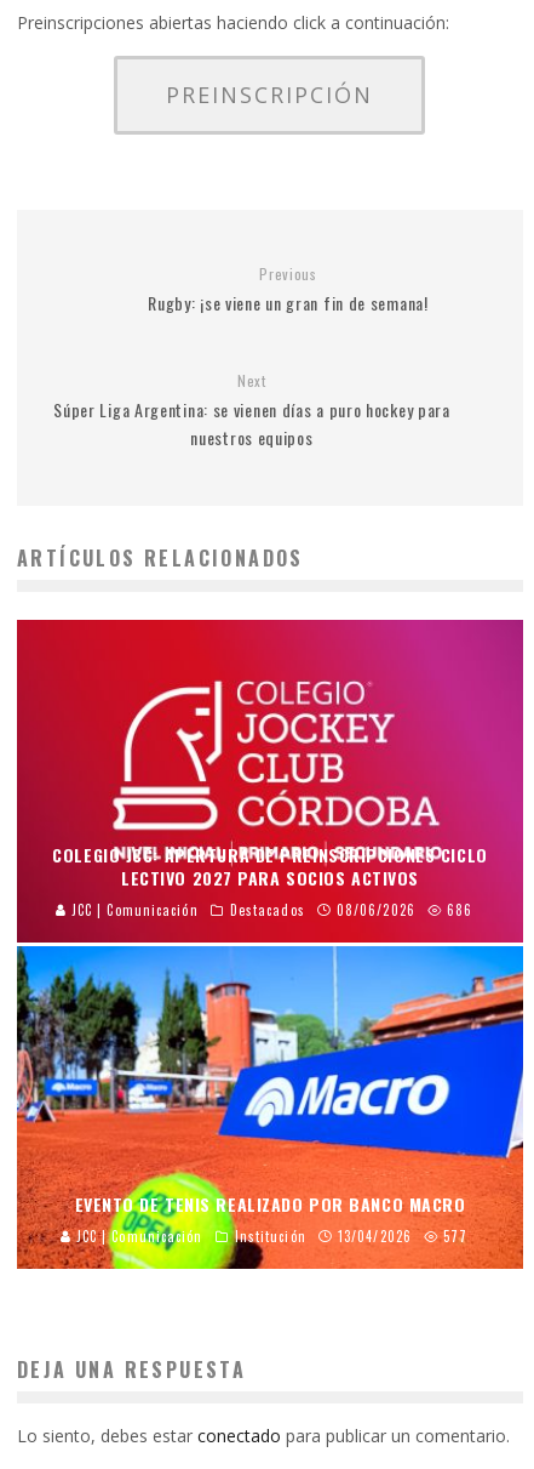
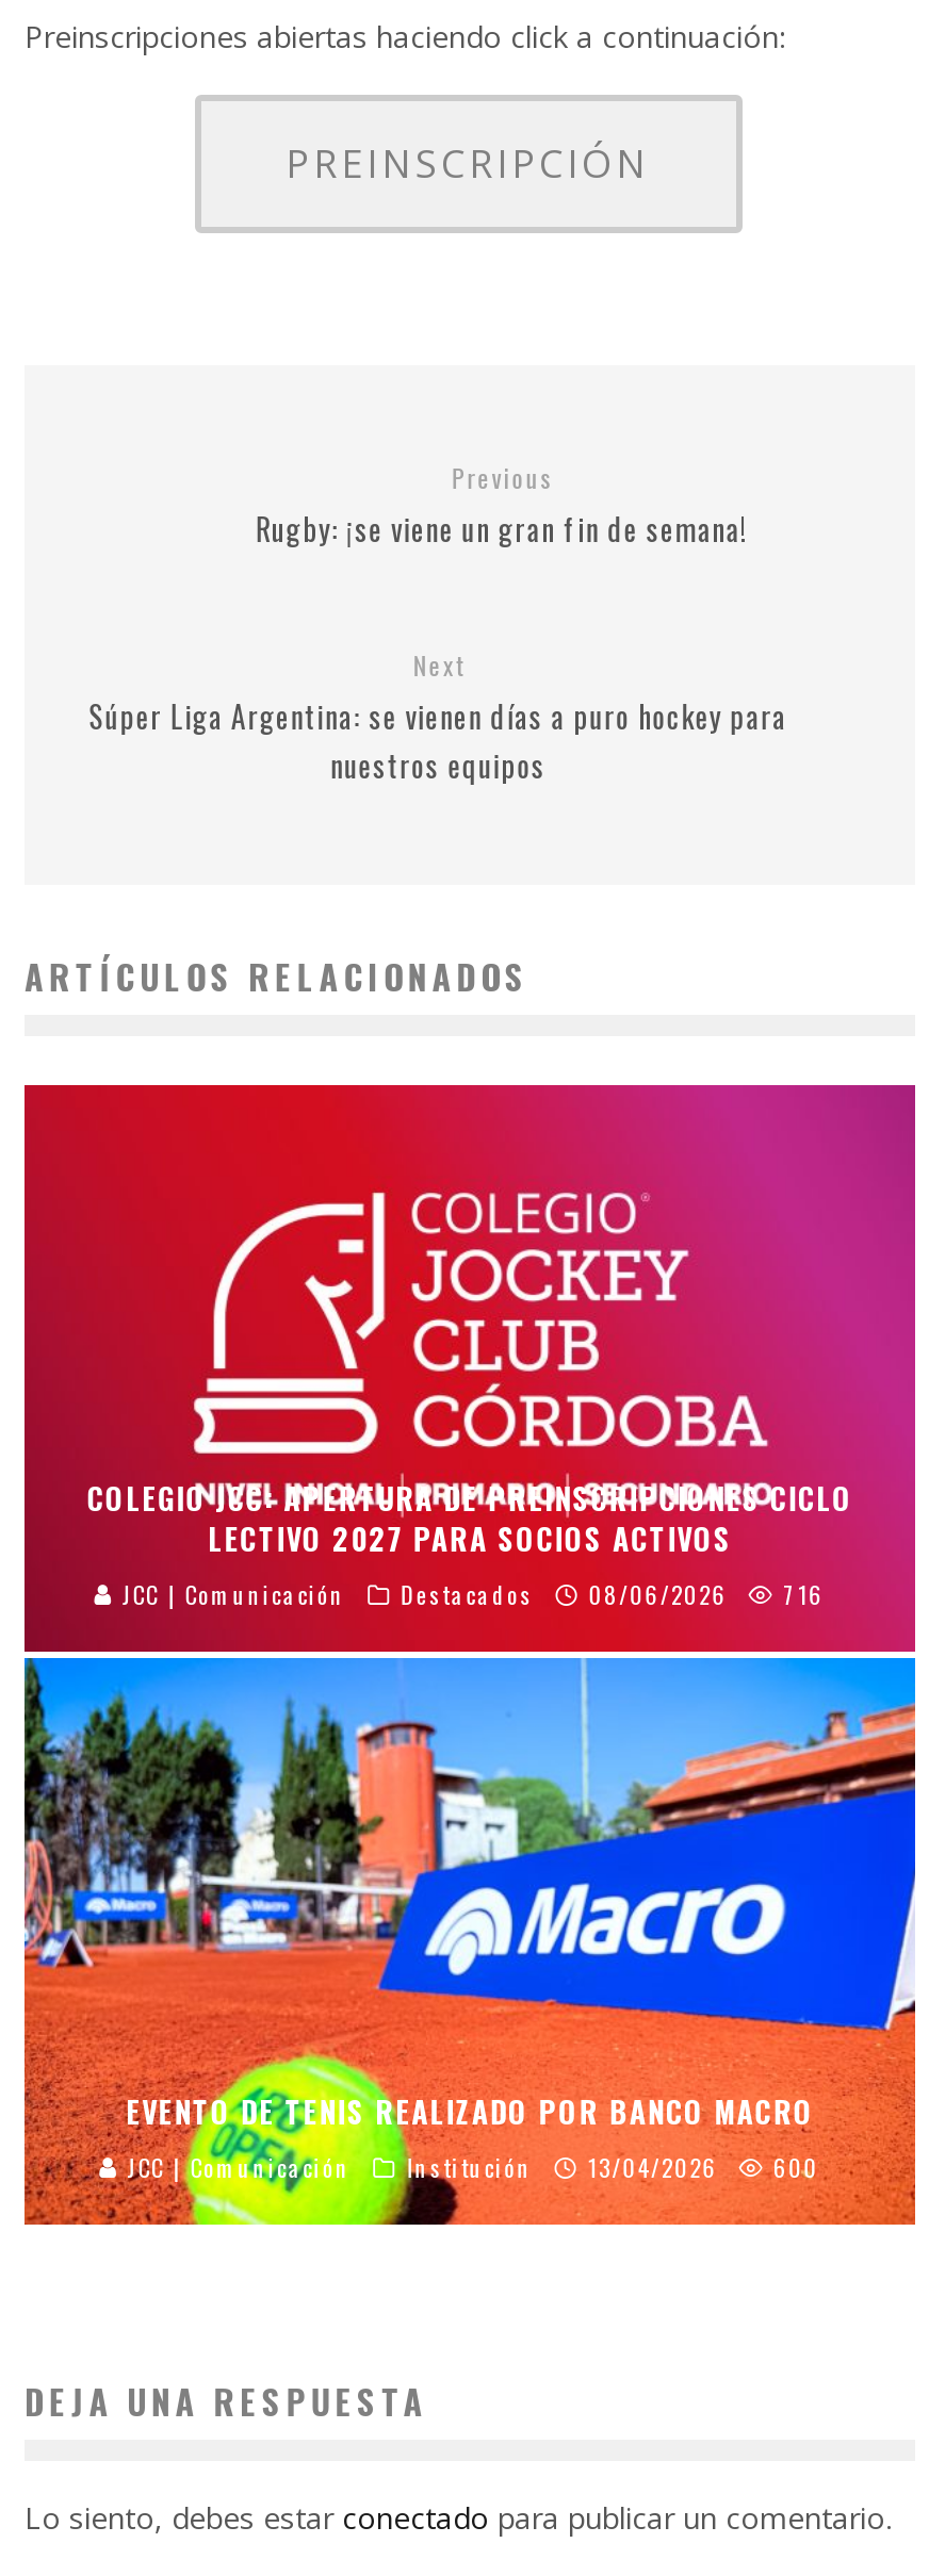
- 686
+ 716

- 577
+ 600
